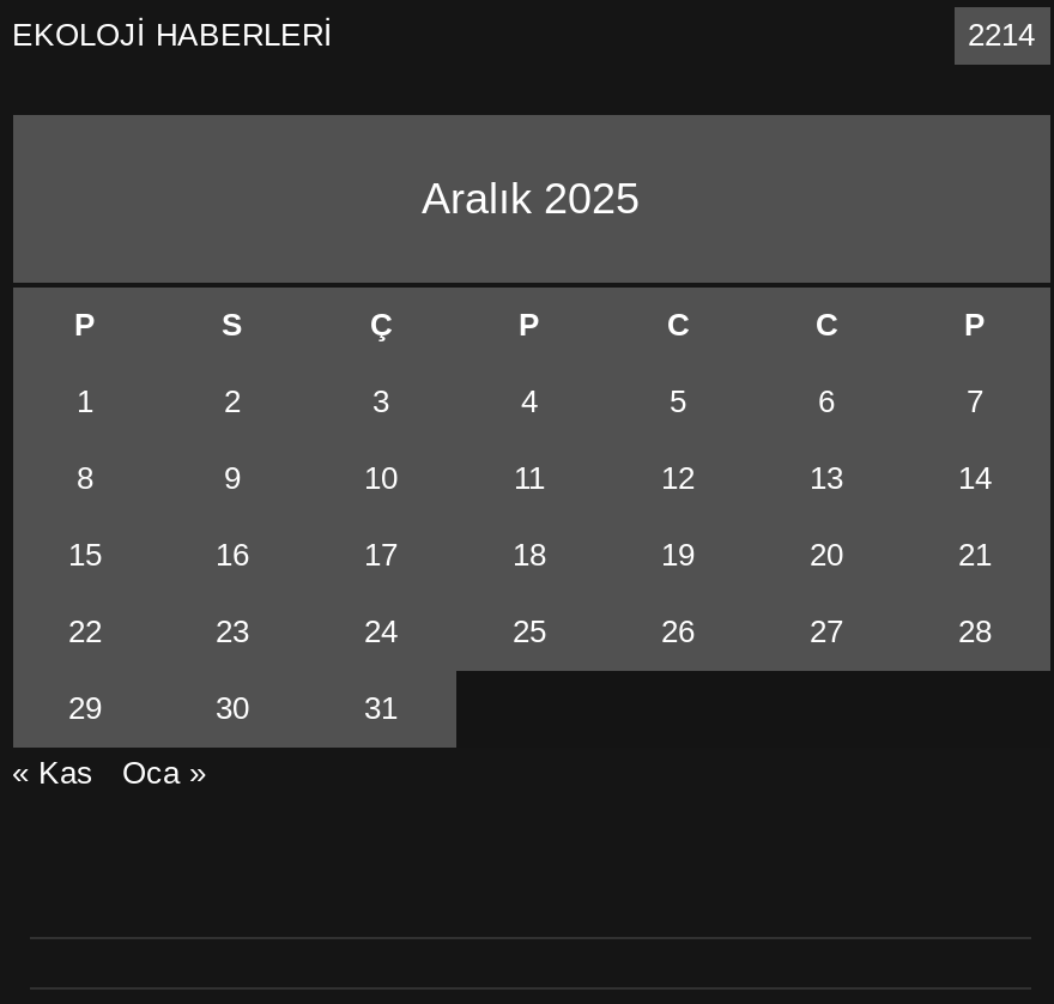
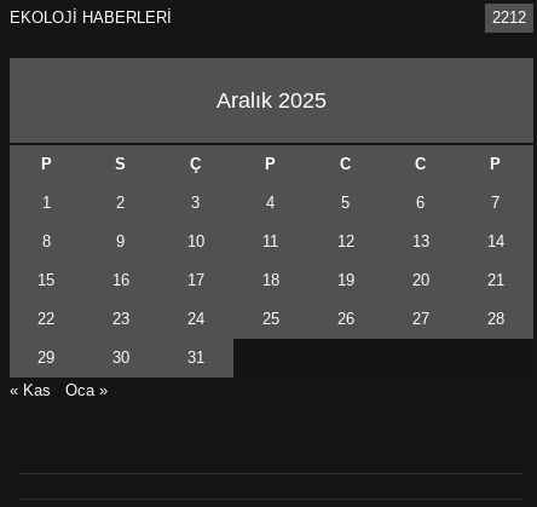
- 2214
+ 2212
